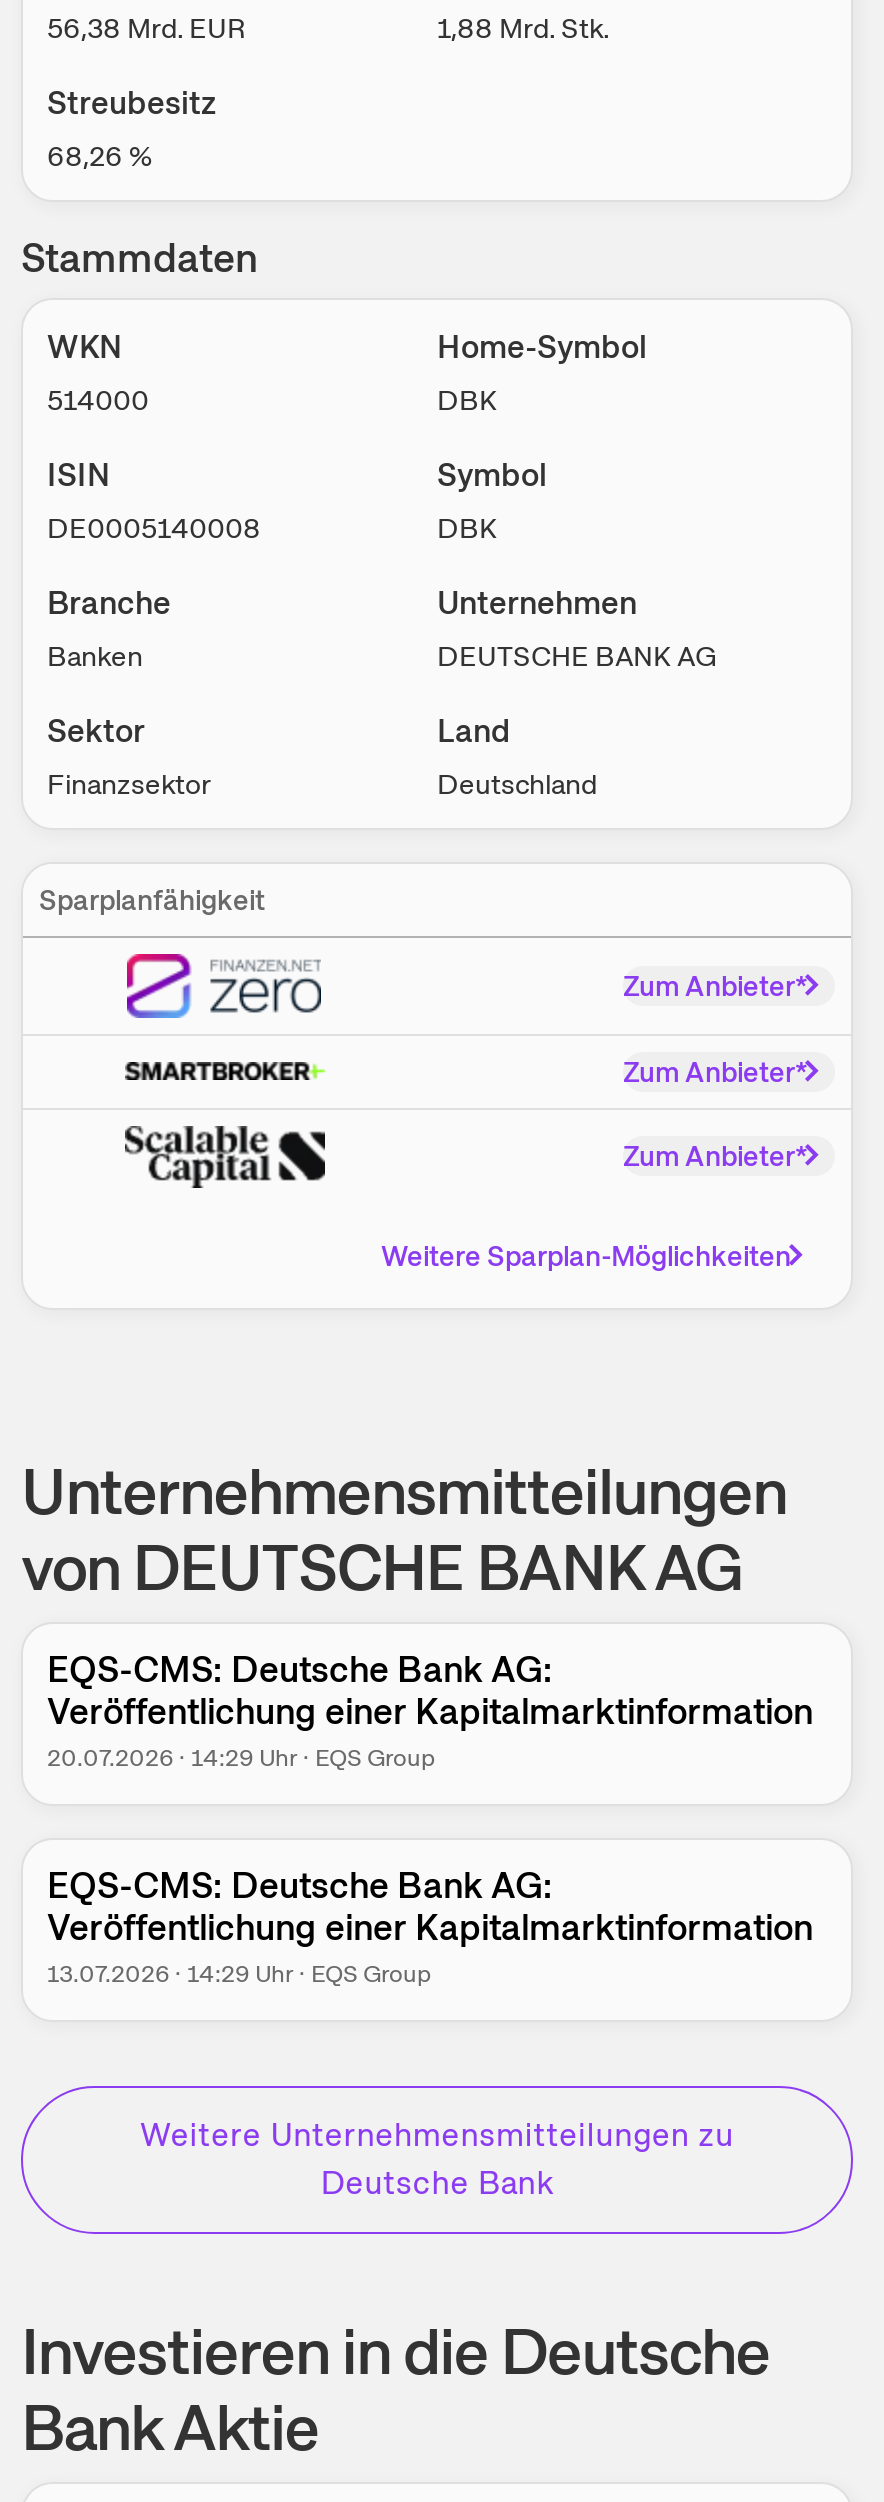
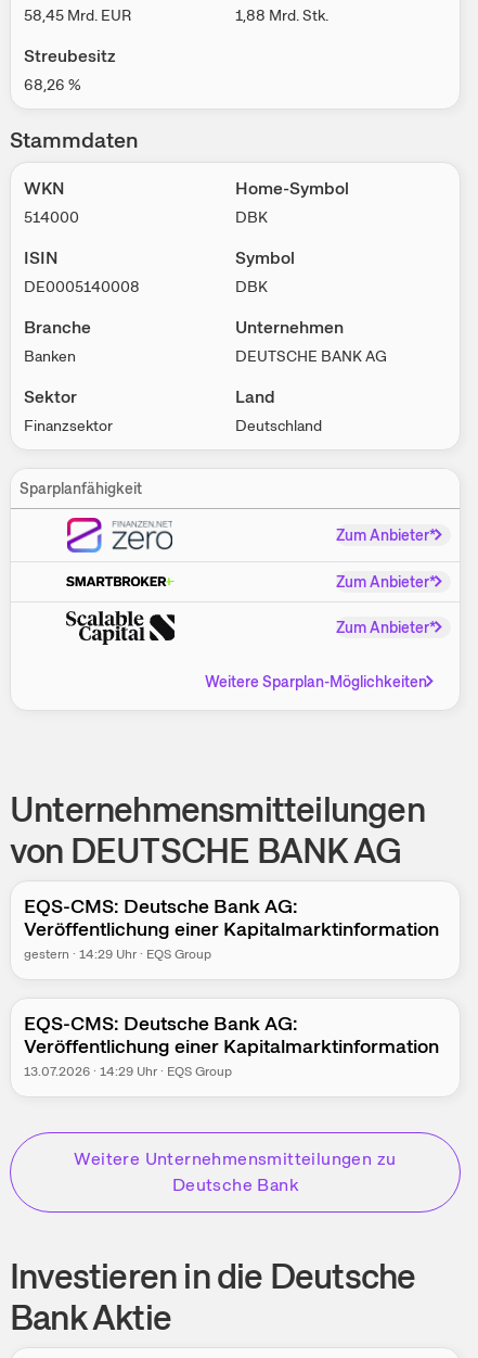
- 56,38 Mrd. EUR
+ 58,45 Mrd. EUR

- 20.07.2026 · 14:29 Uhr · EQS Group
+ gestern · 14:29 Uhr · EQS Group
